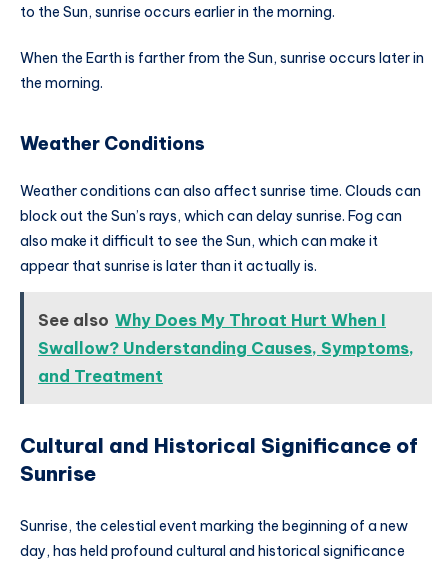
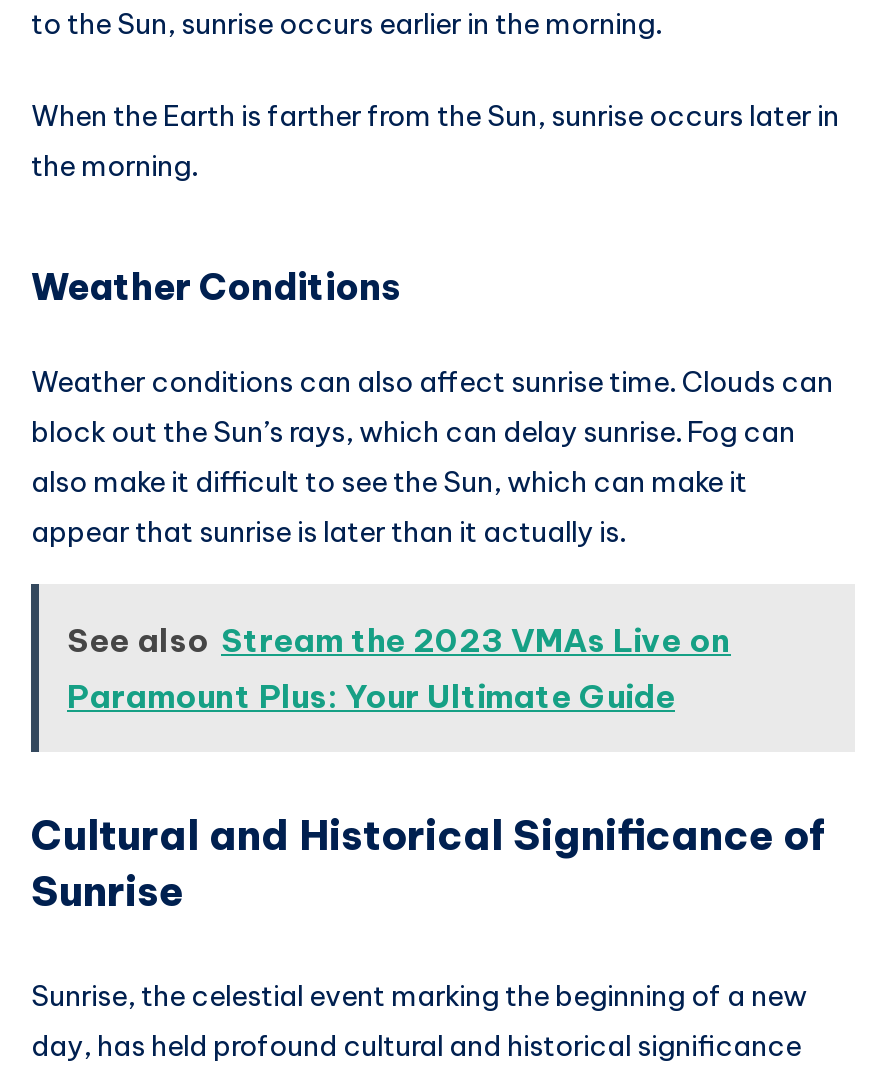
- See also Why Does My Throat Hurt When I
- Swallow? Understanding Causes, Symptoms,
- and Treatment
+ See also Stream the 2023 VMAs Live on
+ Paramount Plus: Your Ultimate Guide
